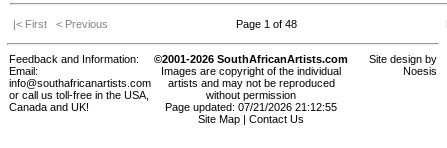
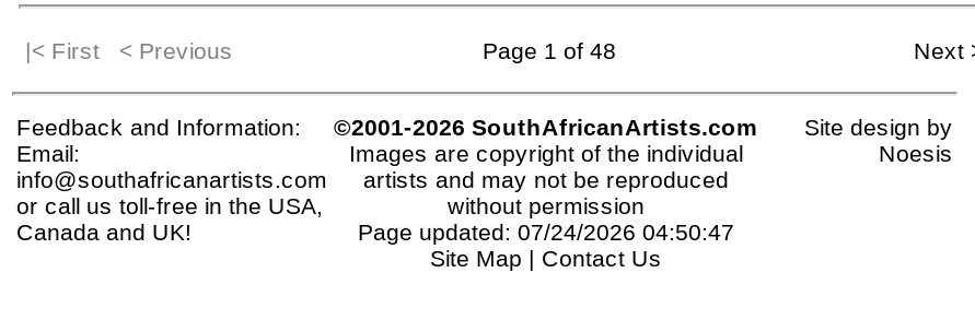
- Page updated: 07/21/2026 21:12:55
+ Page updated: 07/24/2026 04:50:47
